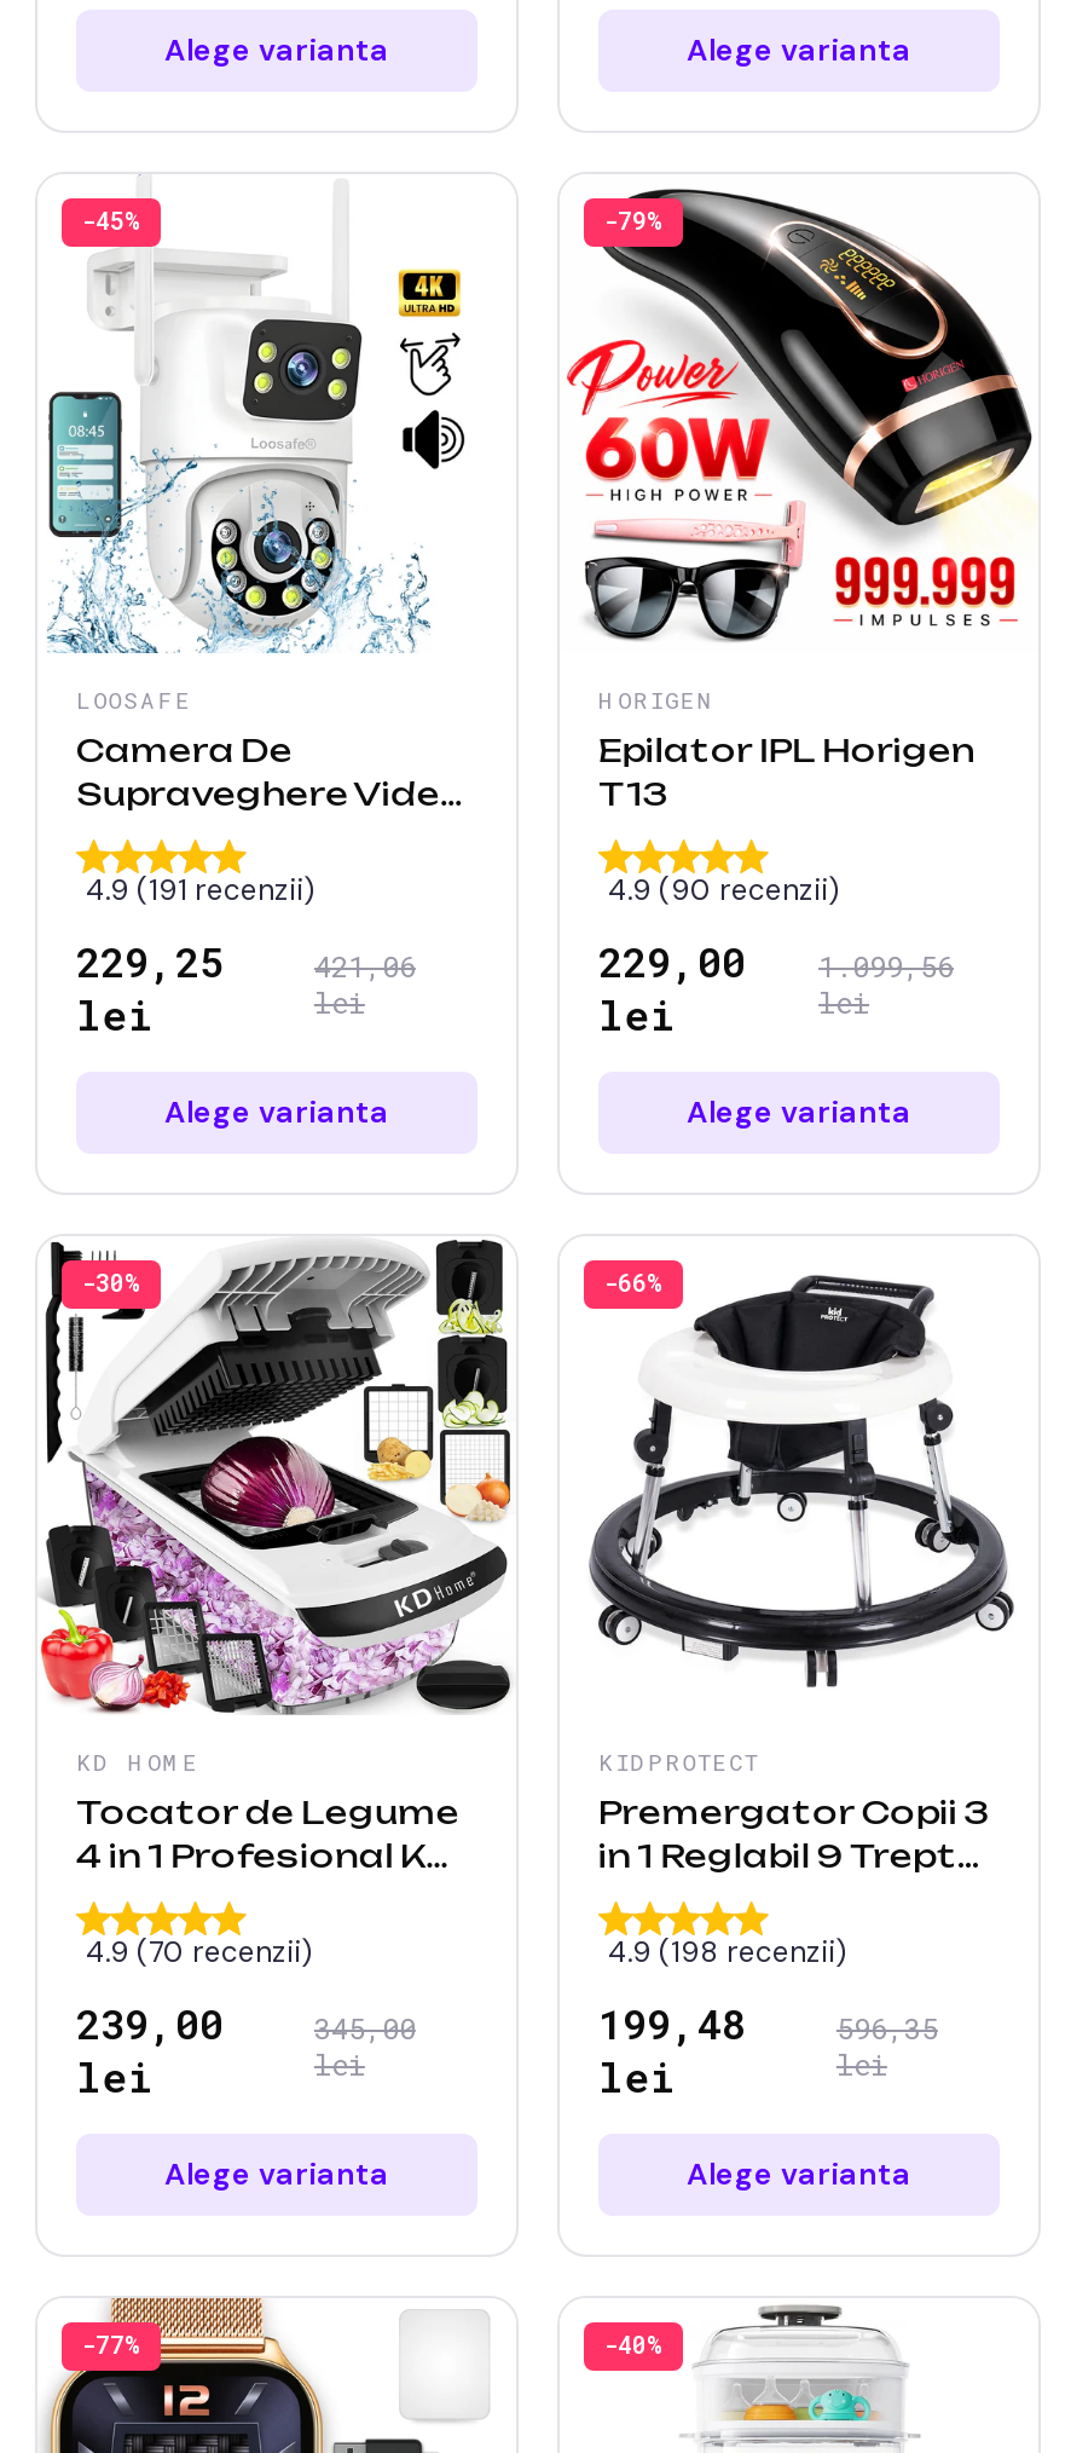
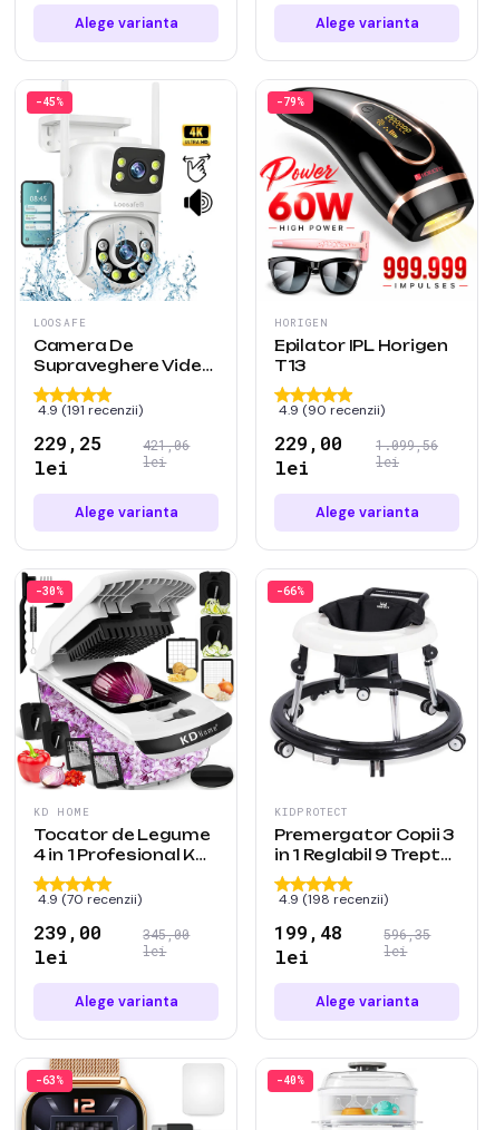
- -77%
+ -63%
